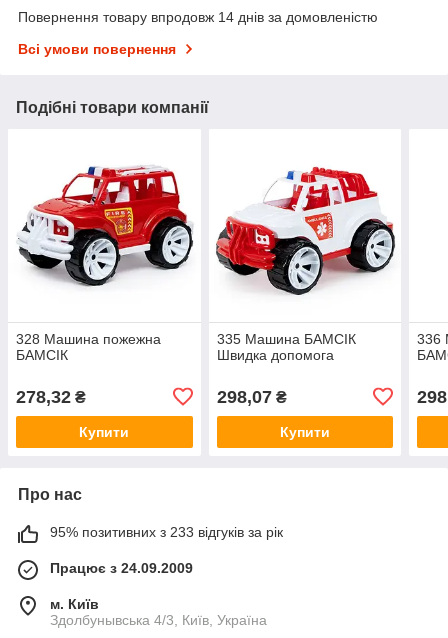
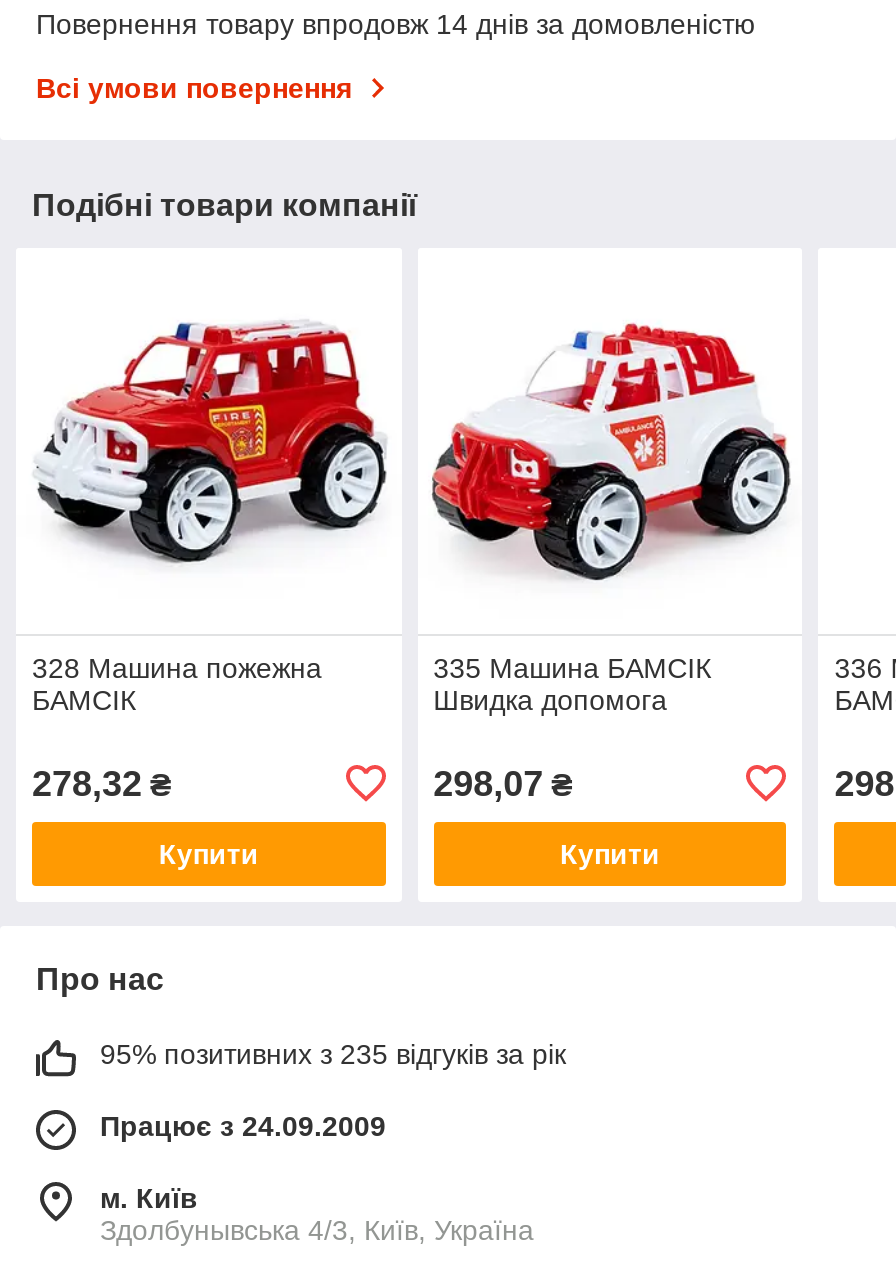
- 95% позитивних з 233 відгуків за рік
+ 95% позитивних з 235 відгуків за рік
